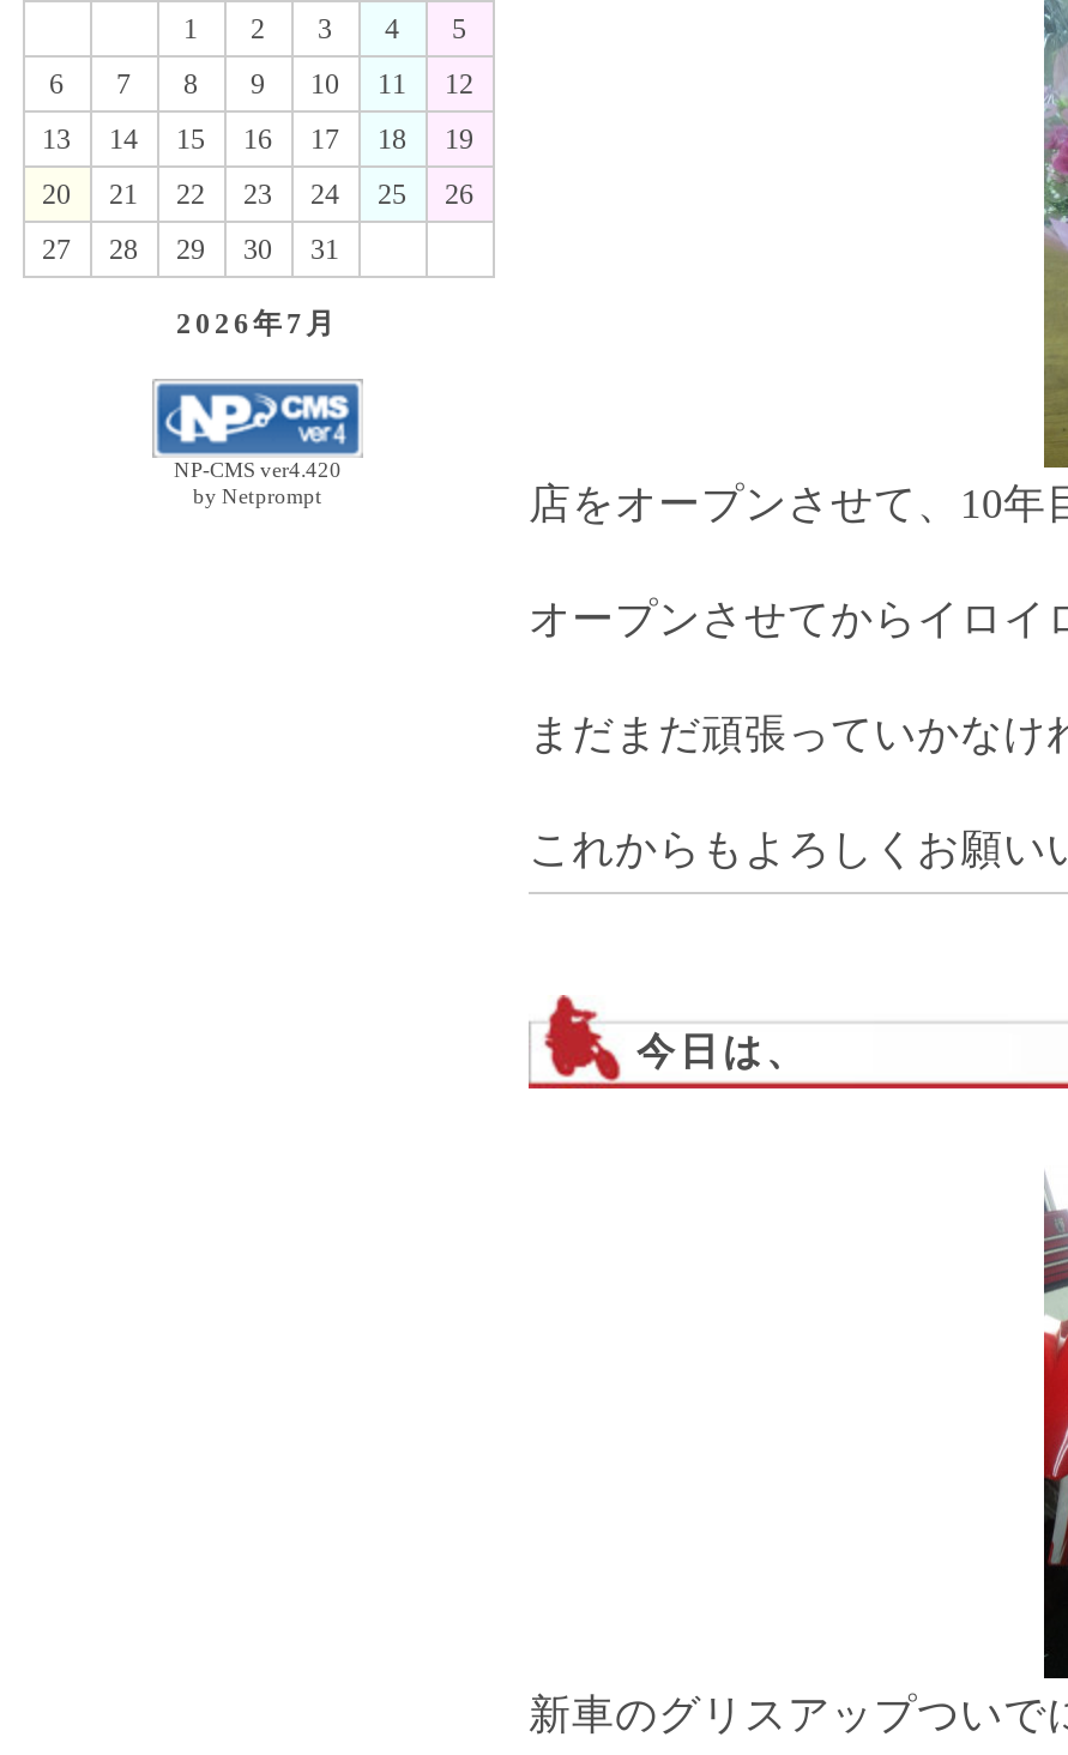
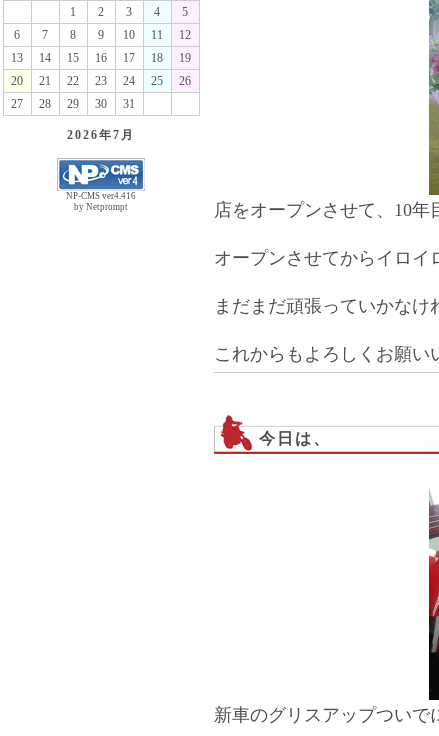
- NP-CMS ver4.420
+ NP-CMS ver4.416
